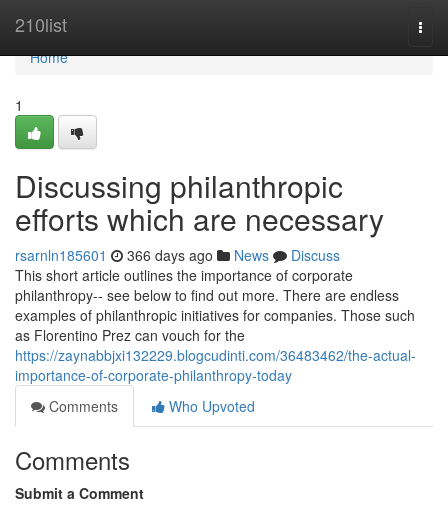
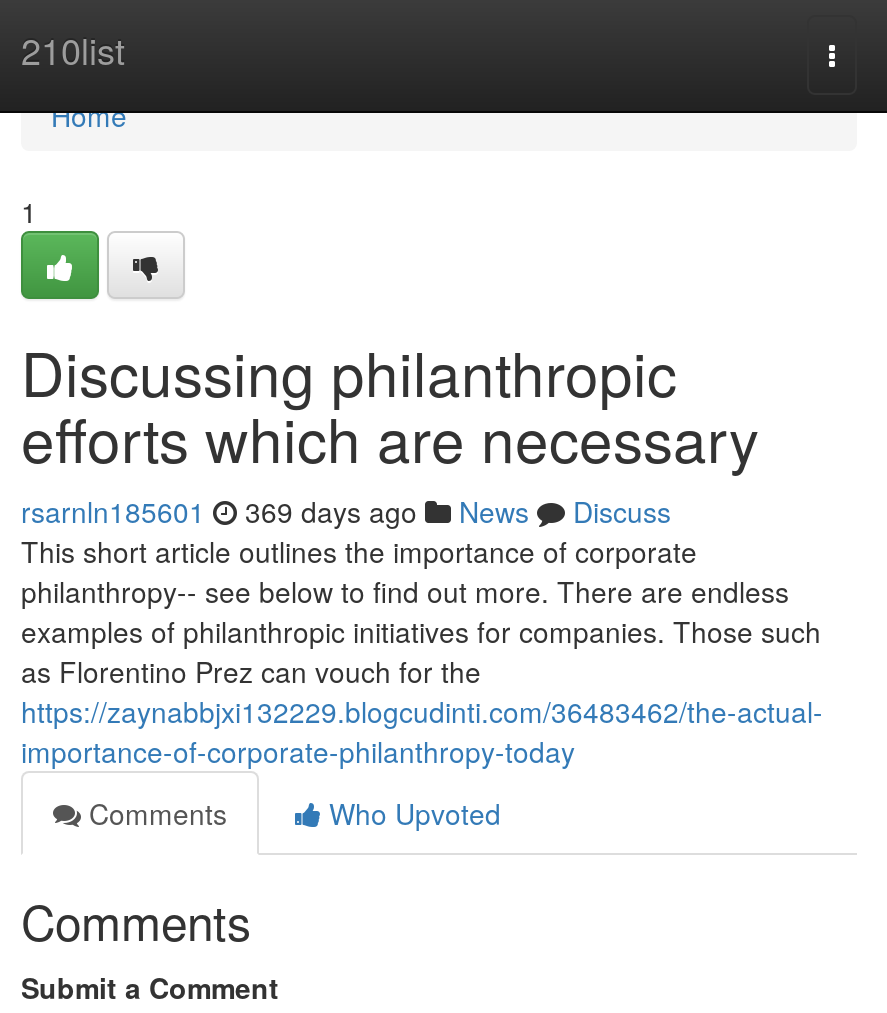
- rsarnln185601 366 days ago News Discuss
+ rsarnln185601 369 days ago News Discuss
